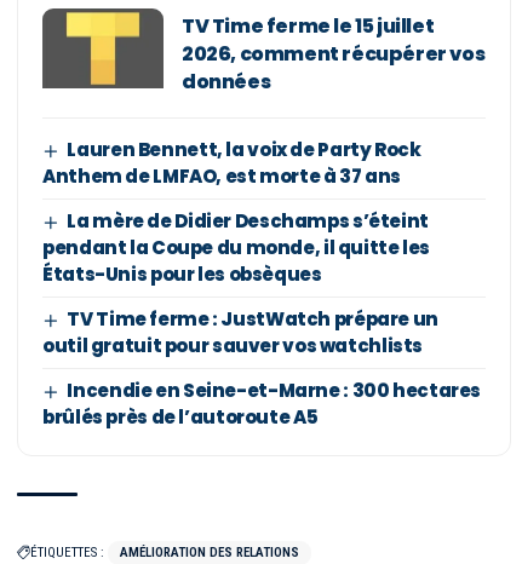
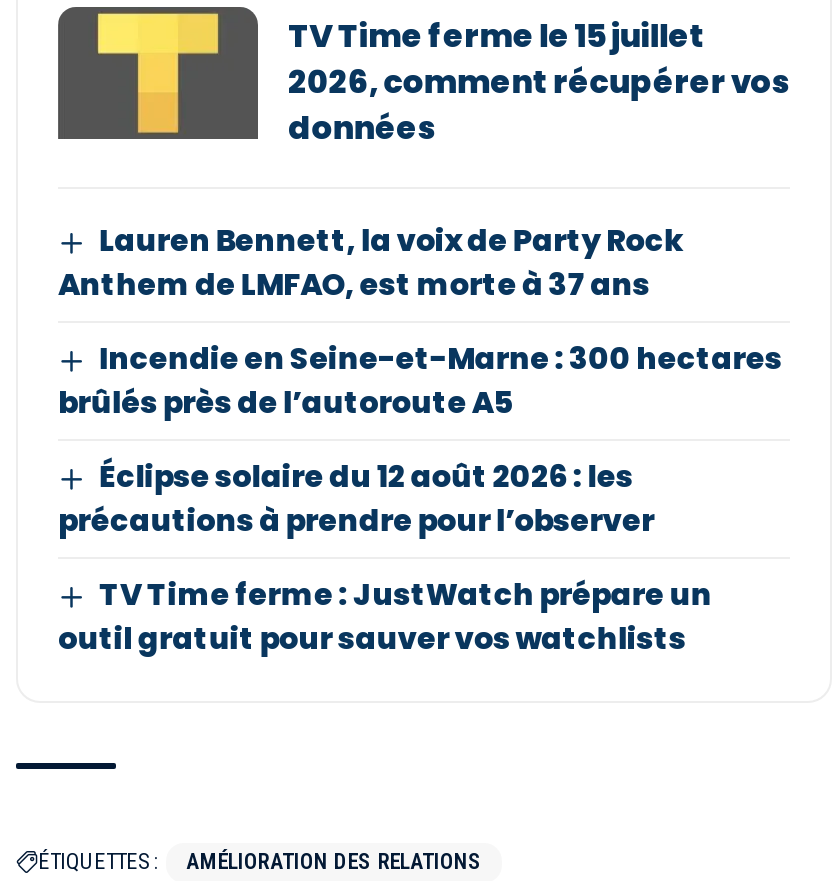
- La mère de Didier Deschamps s’éteint
- pendant la Coupe du monde, il quitte les
- États-Unis pour les obsèques
+ Éclipse solaire du 12 août 2026 : les
+ précautions à prendre pour l’observer

moved down: TV Time ferme : JustWatch prépare un | outil gratuit pour sauver vos watchlists

moved up: Incendie en Seine-et-Marne : 300 hectares | brûlés près de l’autoroute A5
